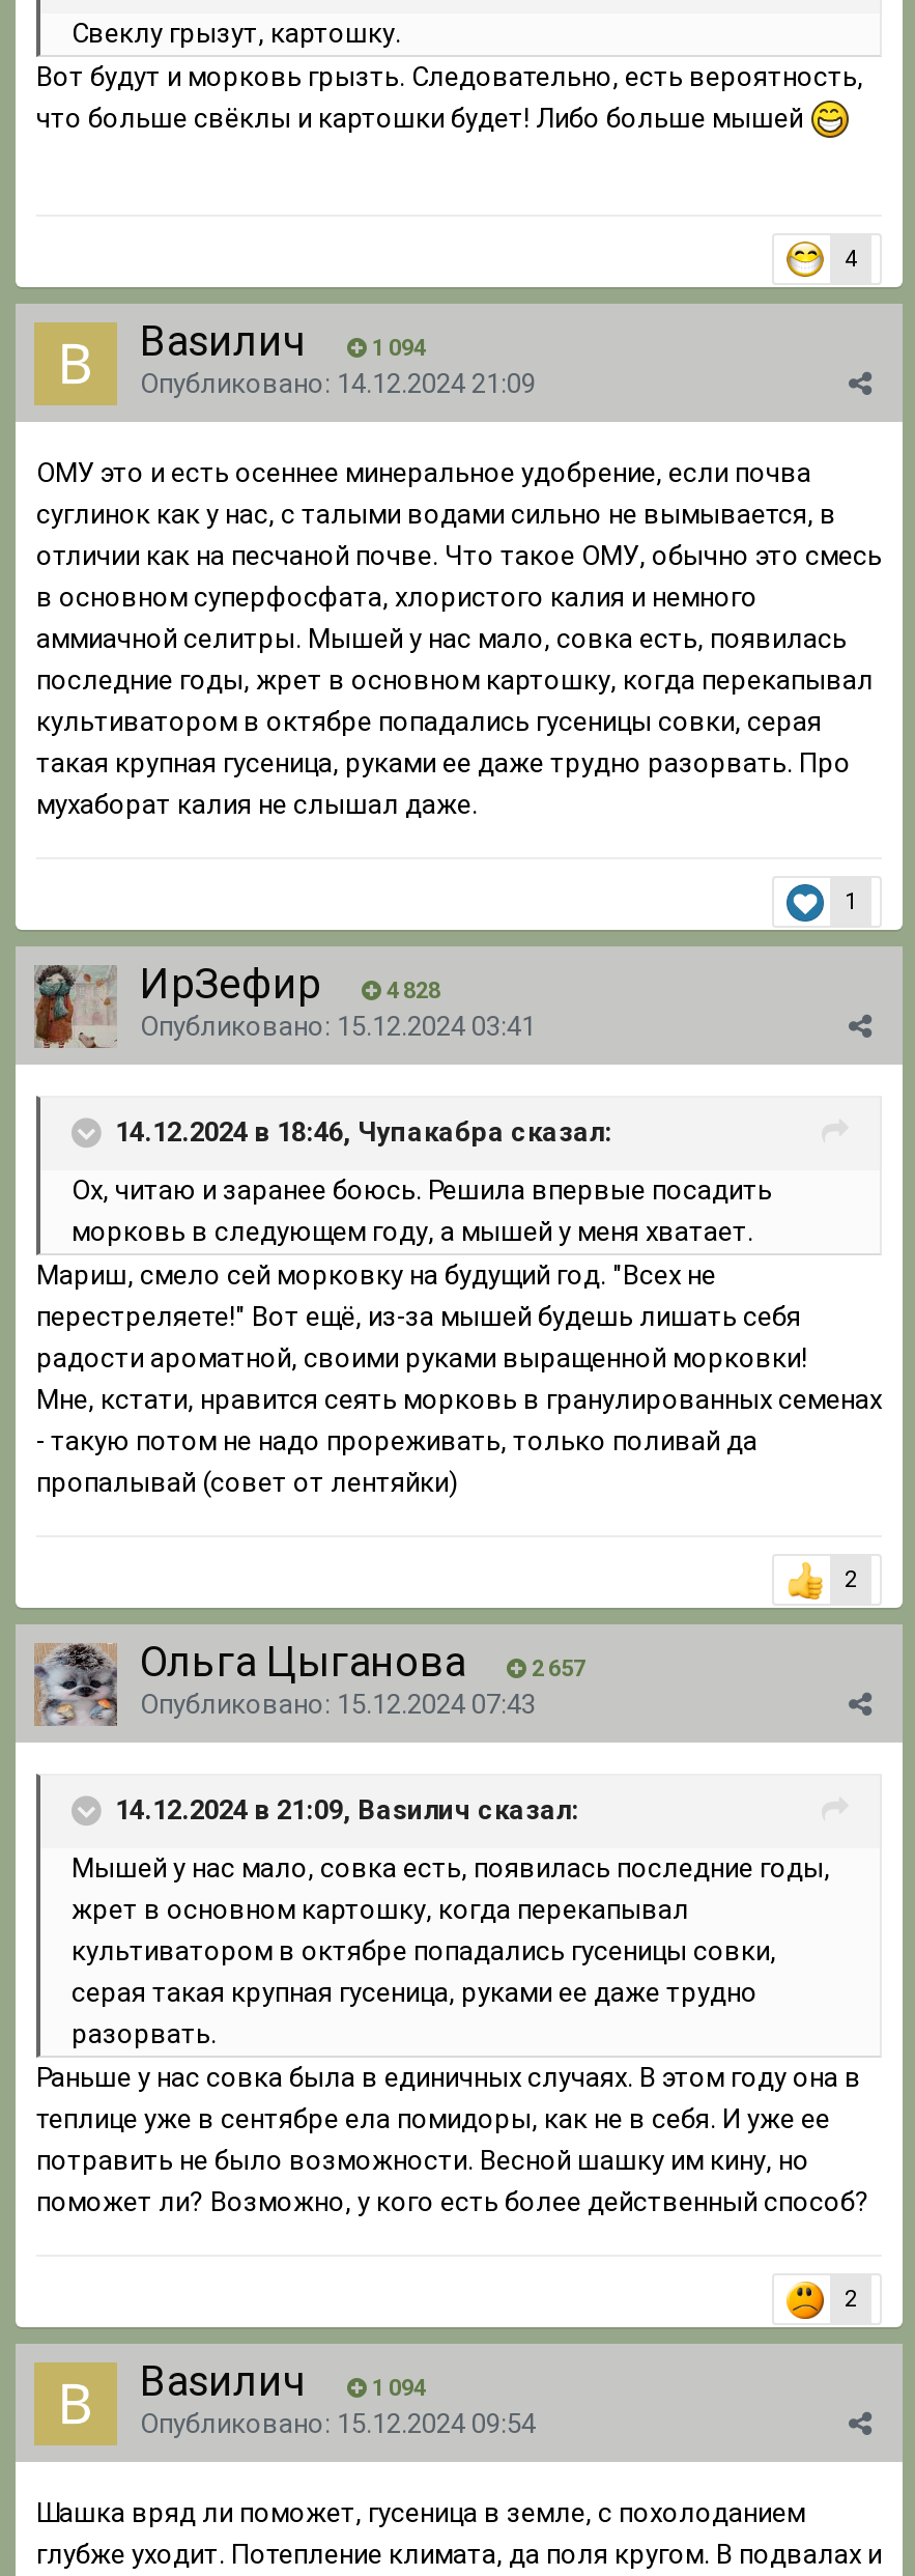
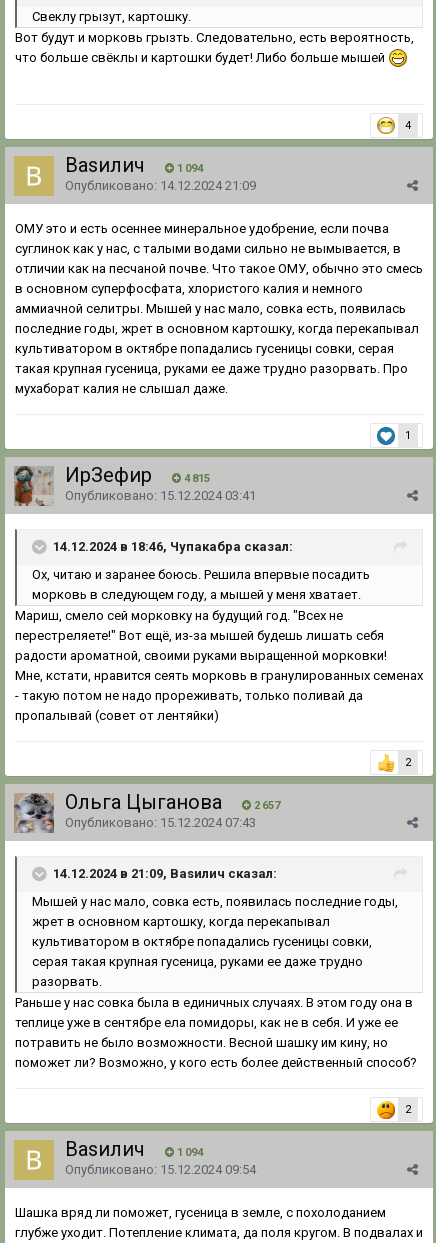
- 4 828
+ 4 815
